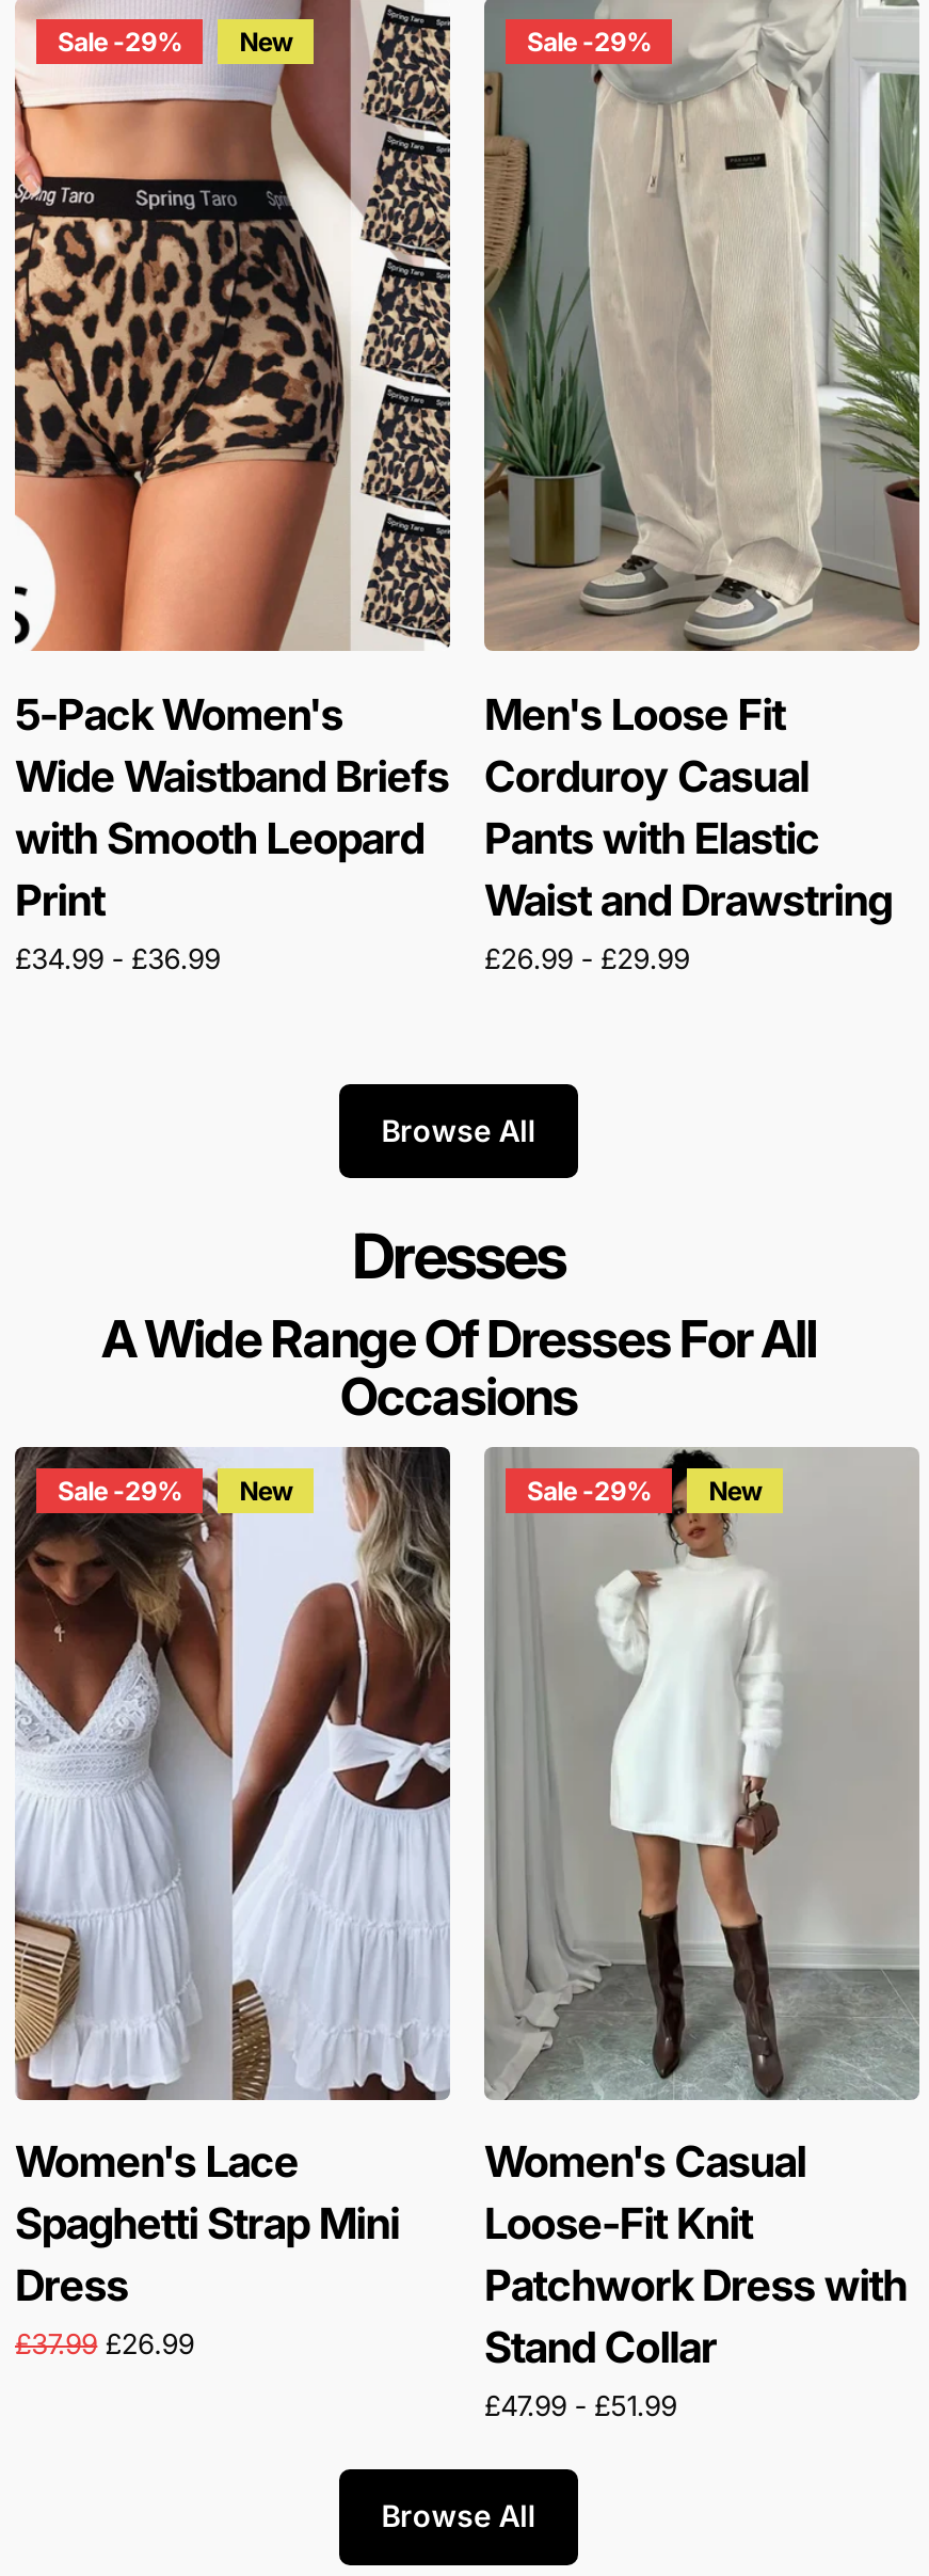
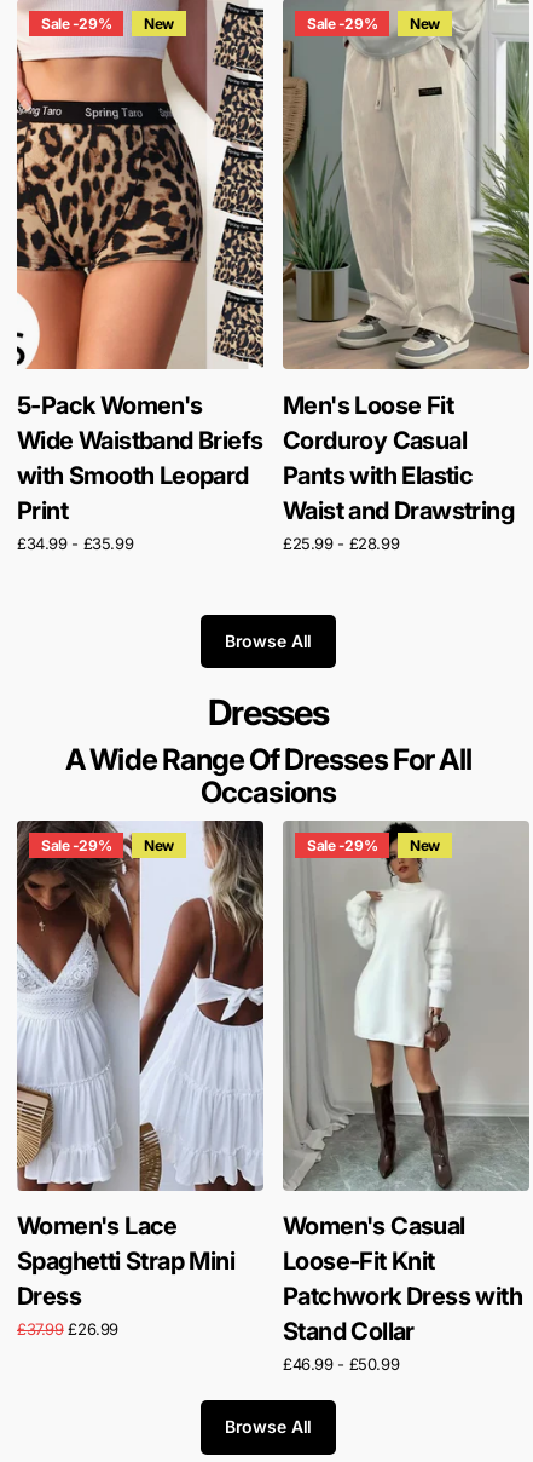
+ New

- £34.99 - £36.99
+ £34.99 - £35.99

- £26.99 - £29.99
+ £25.99 - £28.99

- £47.99 - £51.99
+ £46.99 - £50.99
